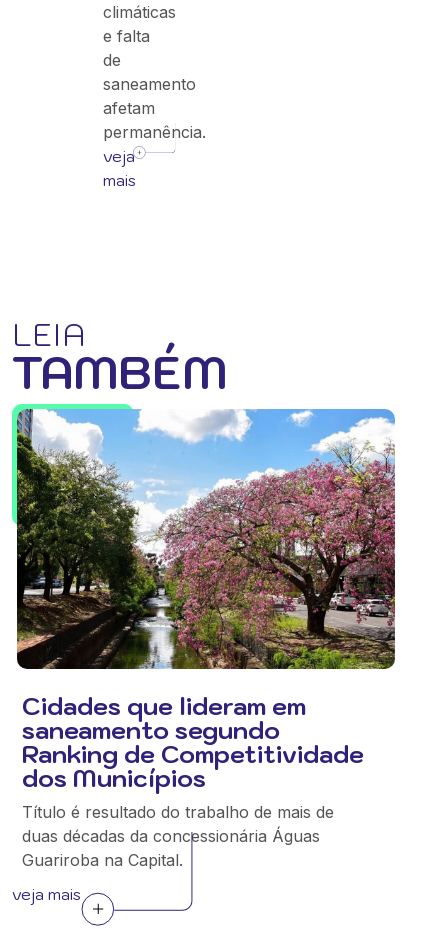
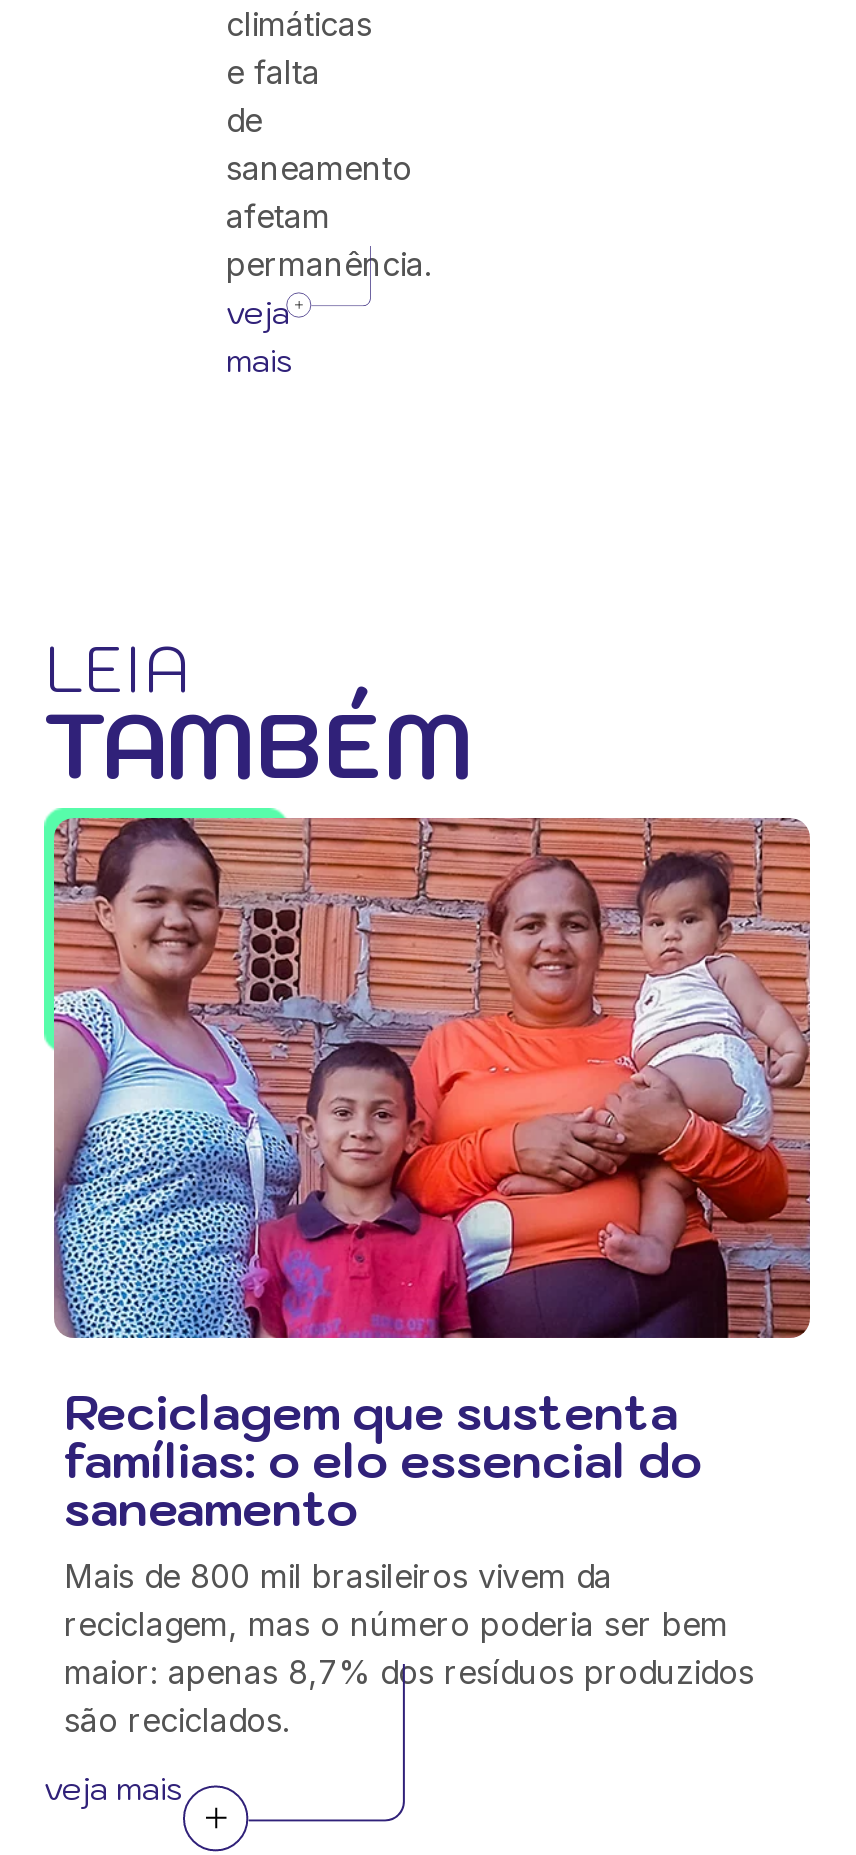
- [image]
- Cidades que lideram em
- saneamento segundo
- Ranking de Competitividade
- dos Municípios
- Título é resultado do trabalho de mais de
- duas décadas da concessionária Águas
- Guariroba na Capital.
+ [image]
+ Reciclagem que sustenta
+ famílias: o elo essencial do
+ saneamento
+ Mais de 800 mil brasileiros vivem da
+ reciclagem, mas o número poderia ser bem
+ maior: apenas 8,7% dos resíduos produzidos
+ são reciclados.
